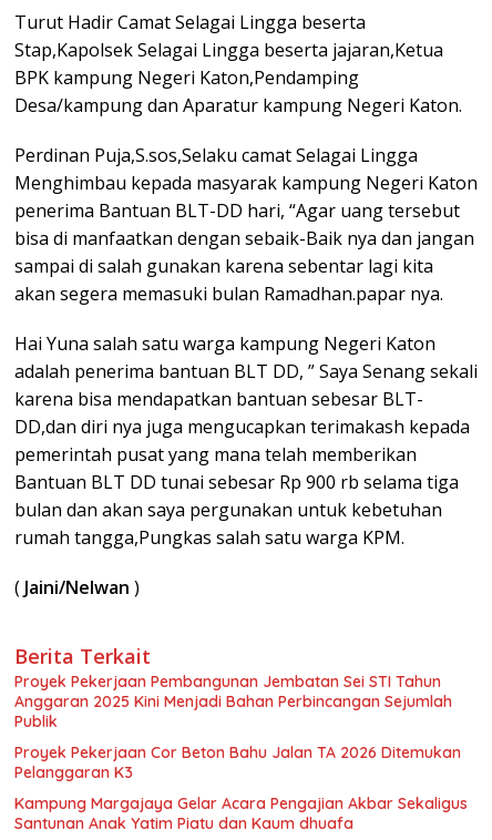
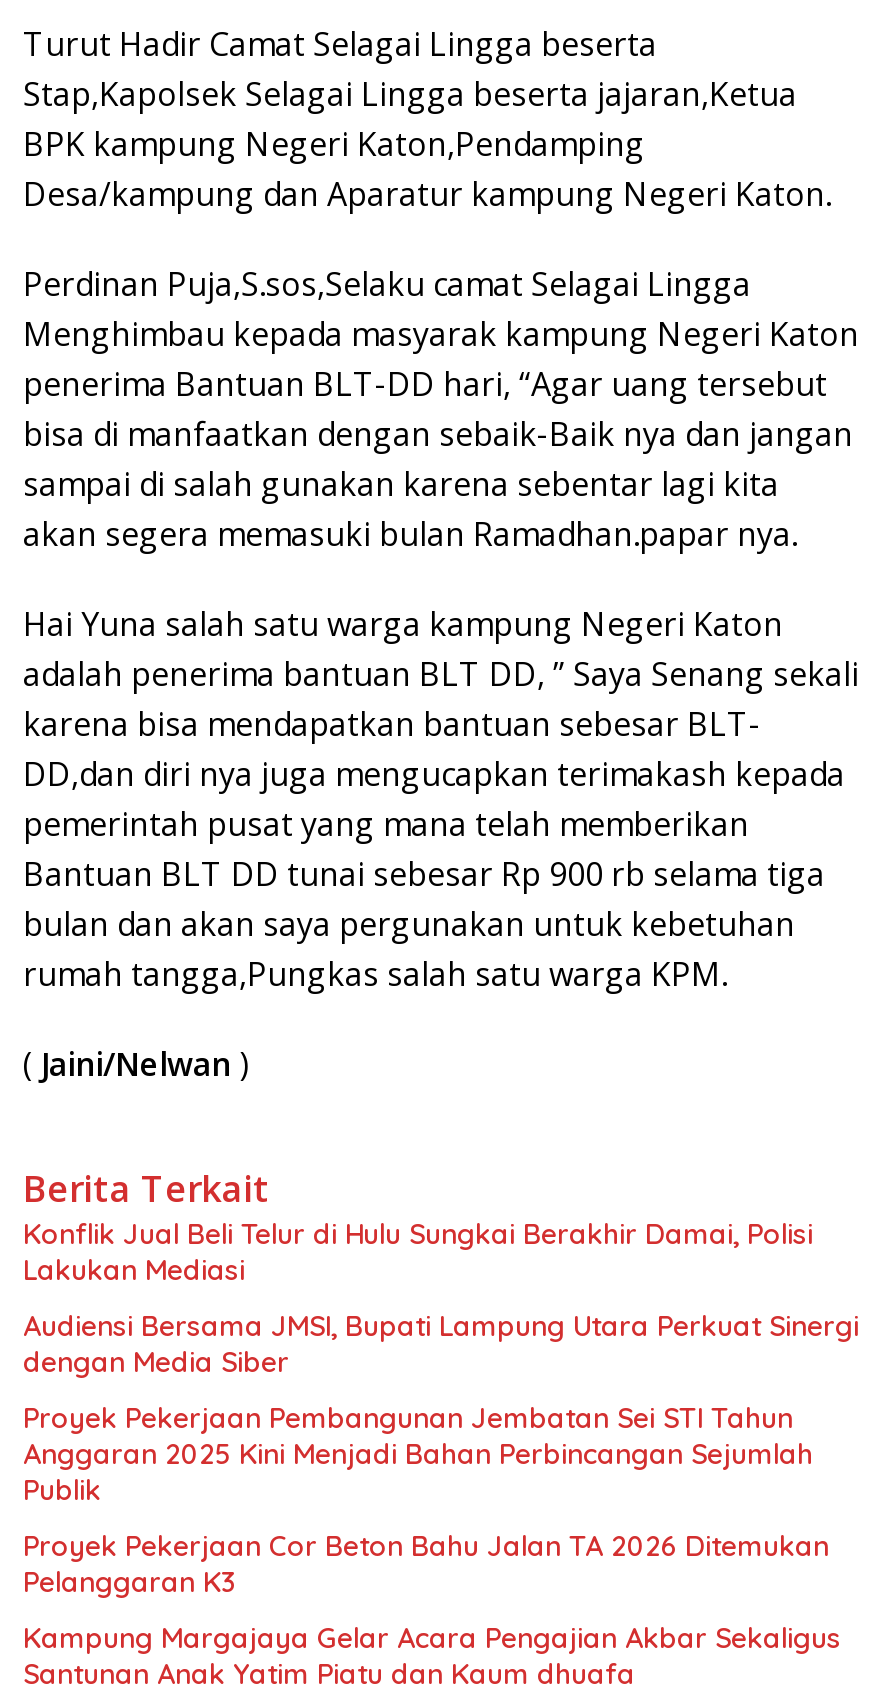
+ Konflik Jual Beli Telur di Hulu Sungkai Berakhir Damai, Polisi
+ Lakukan Mediasi
+ Audiensi Bersama JMSI, Bupati Lampung Utara Perkuat Sinergi
+ dengan Media Siber
